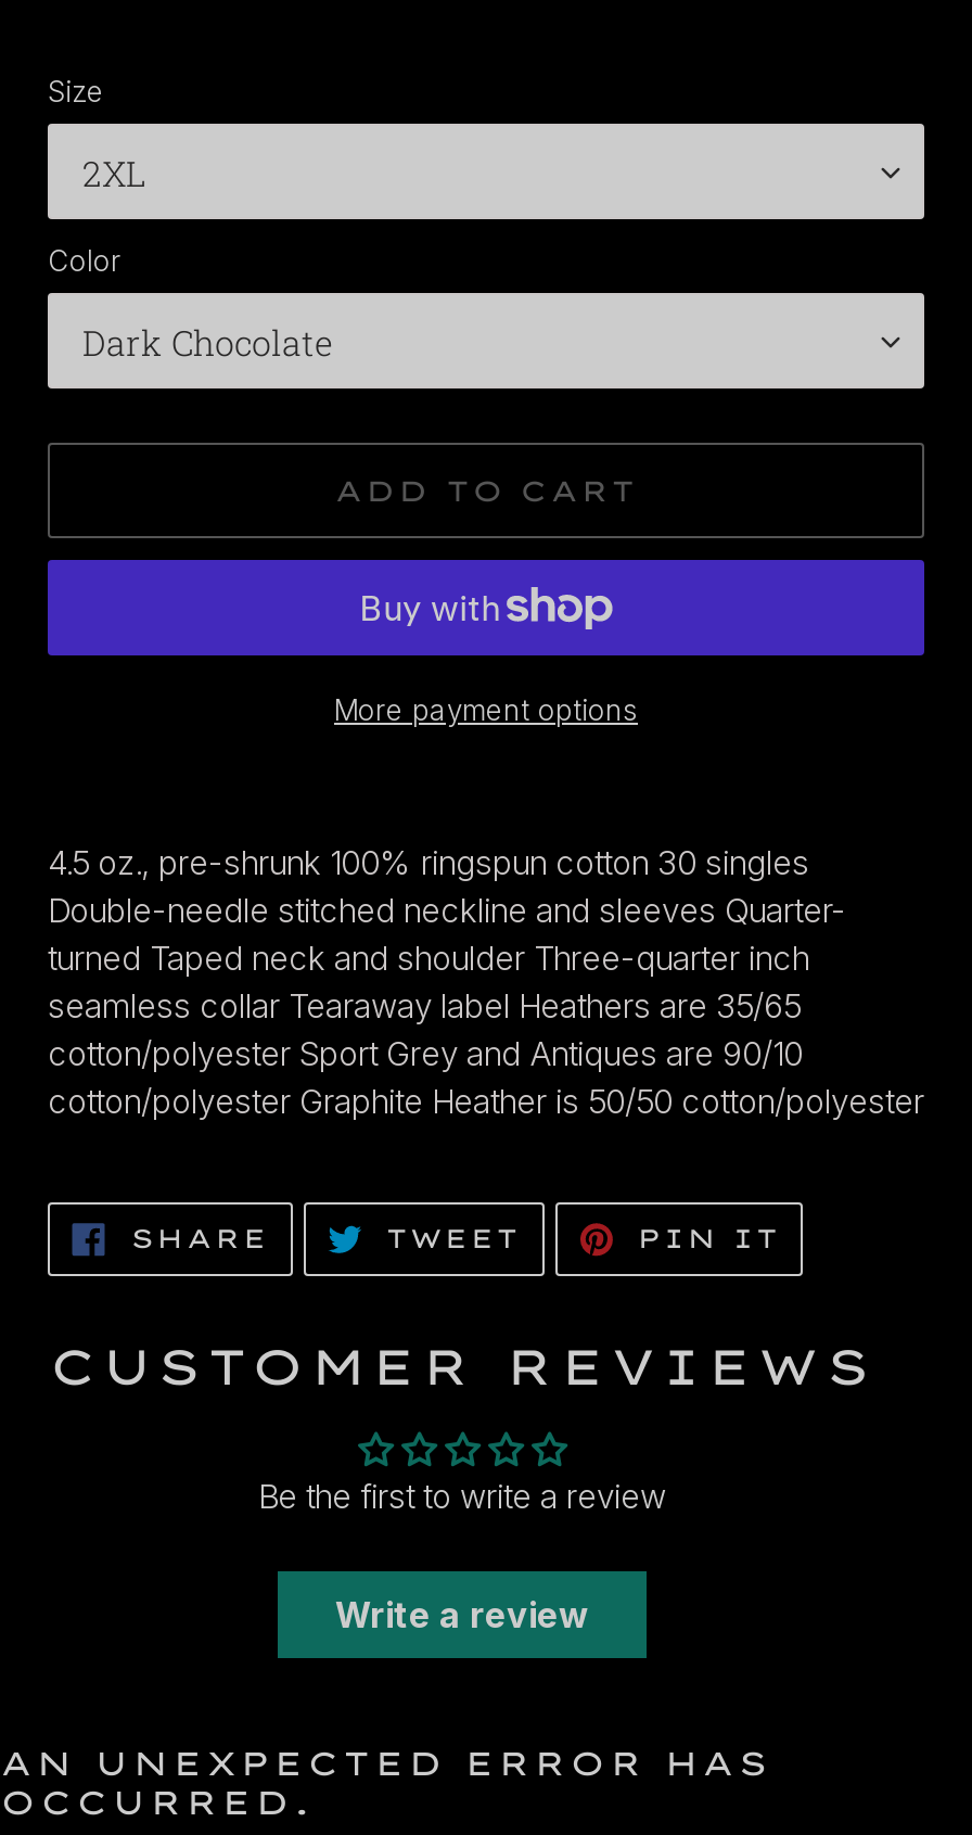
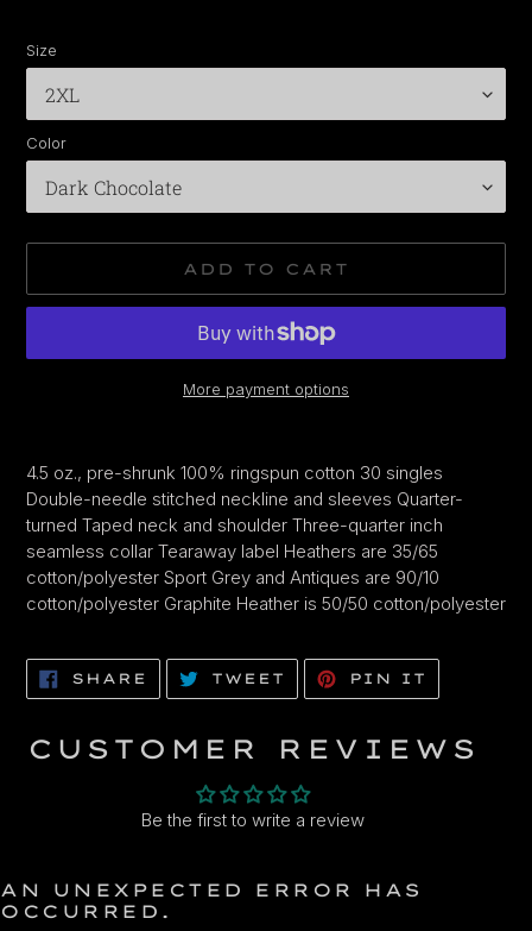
- Write a review
